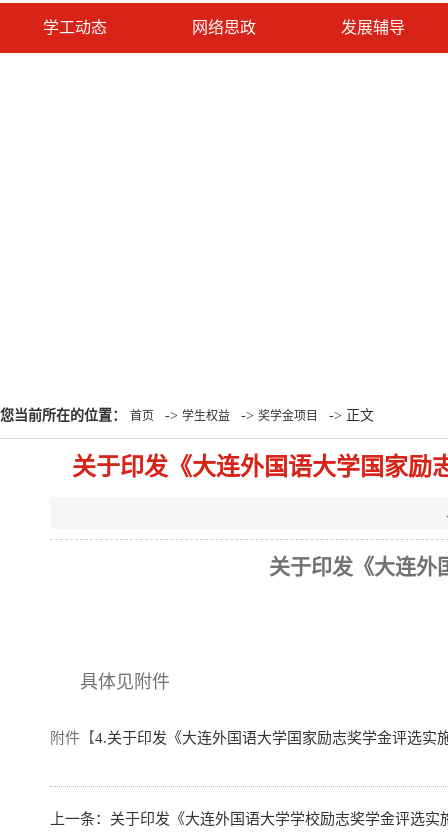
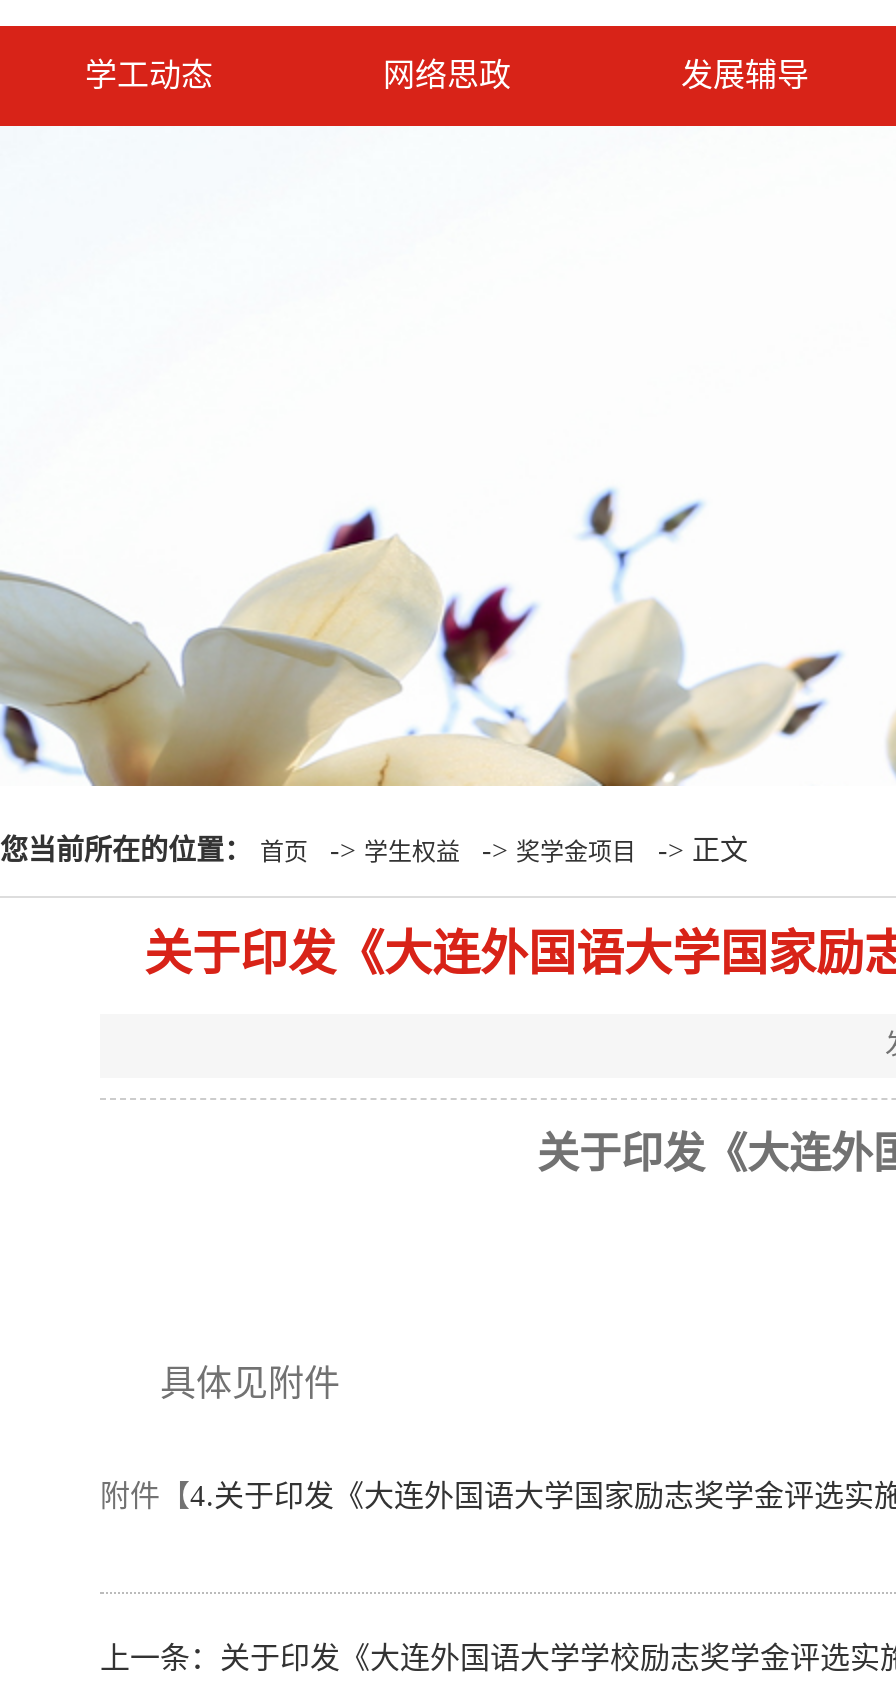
+ [image]
